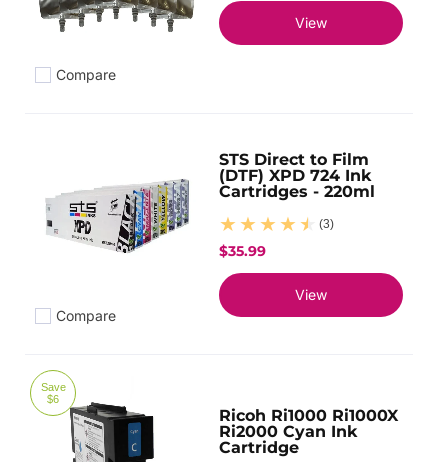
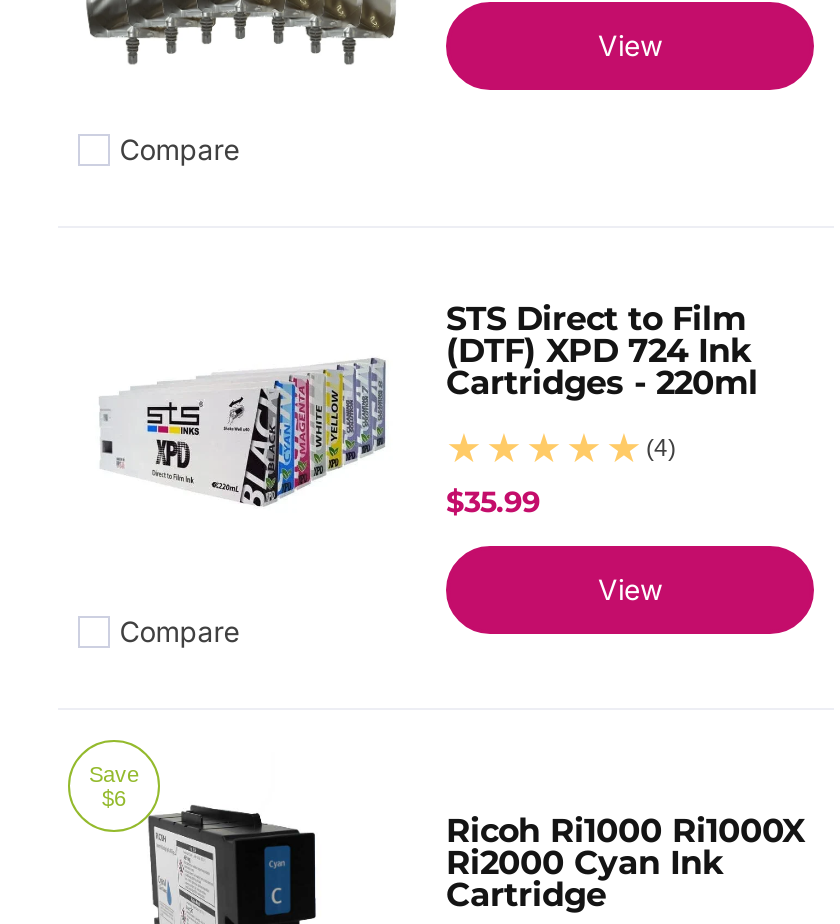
- (3)
+ (4)
